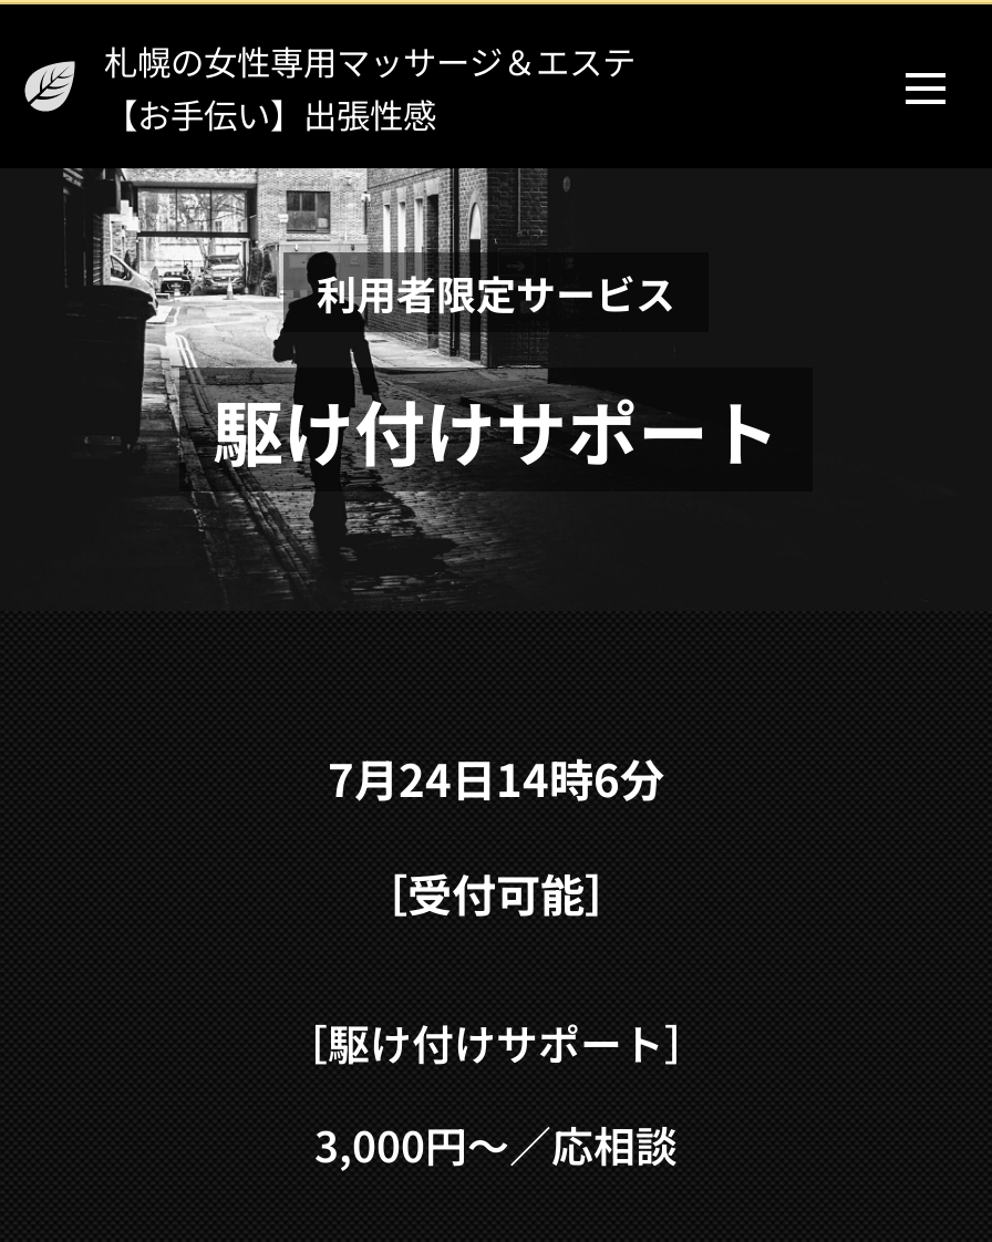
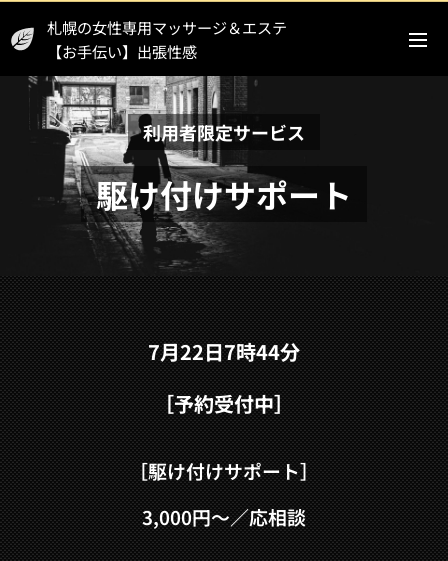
- 7月24日14時6分
+ 7月22日7時44分

- ［受付可能］
+ ［予約受付中］
